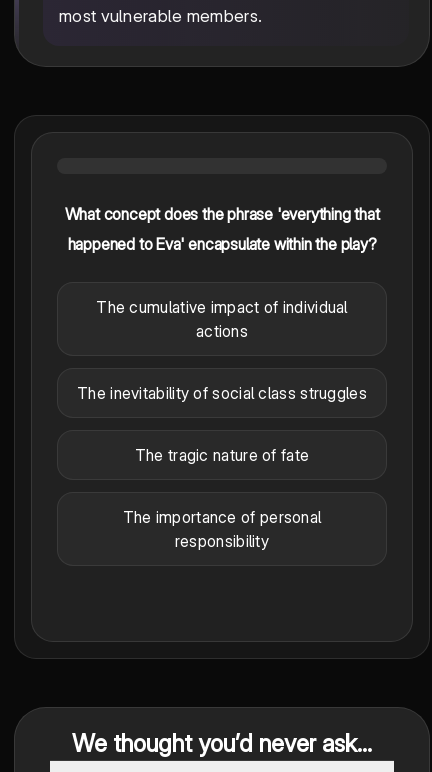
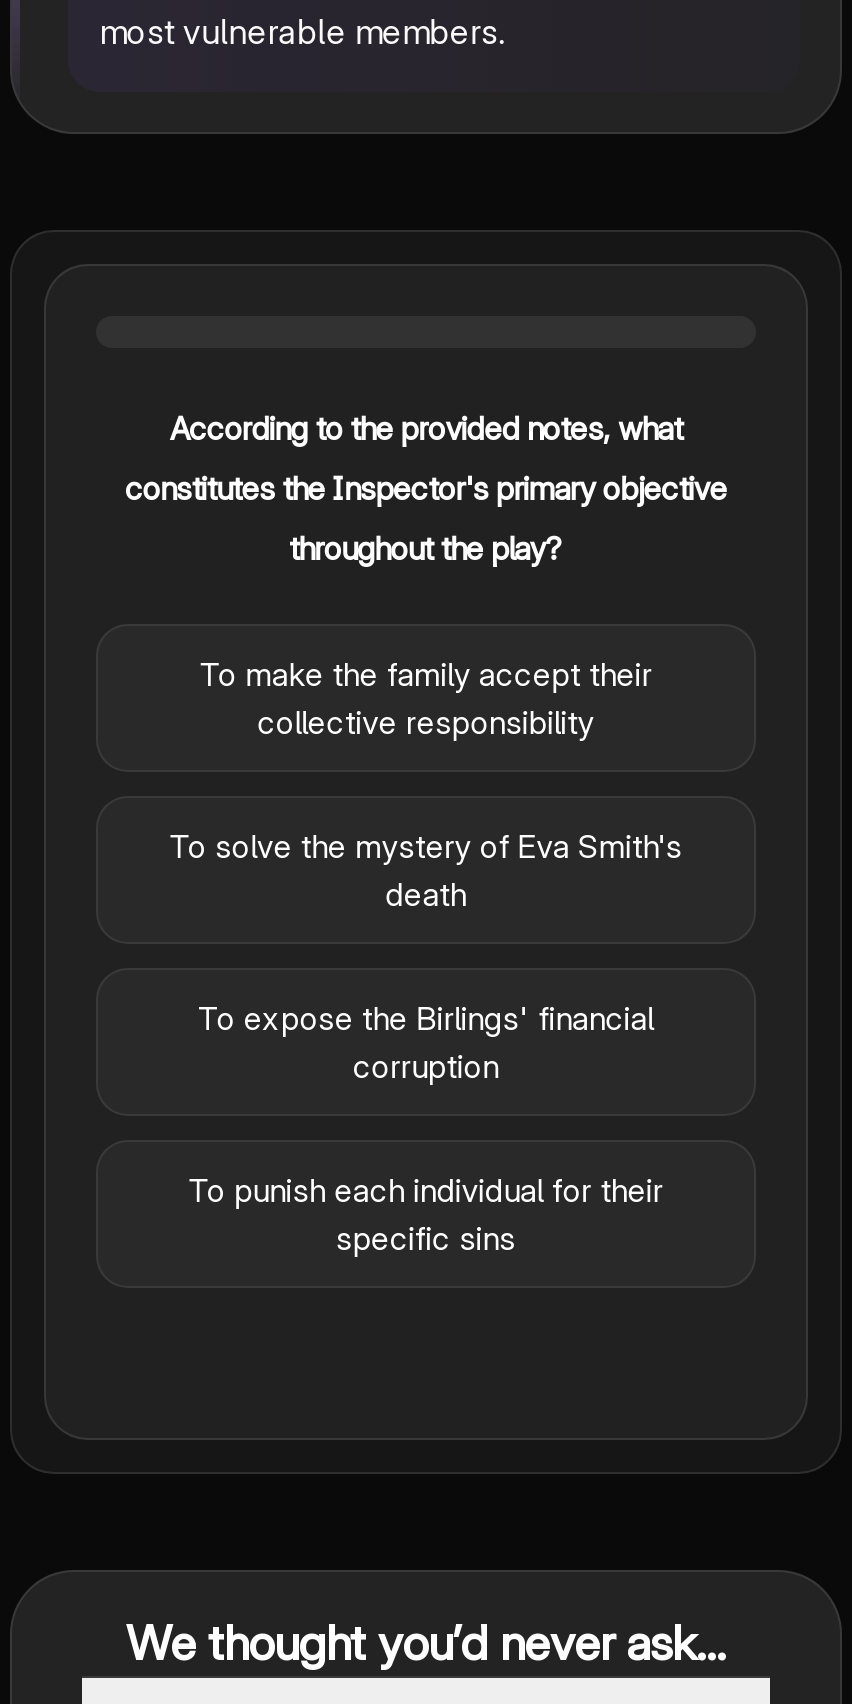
- What concept does the phrase 'everything that
- happened to Eva' encapsulate within the play?
- The cumulative impact of individual
- actions
- The inevitability of social class struggles
- The tragic nature of fate
- The importance of personal
- responsibility
+ According to the provided notes, what
+ constitutes the Inspector's primary objective
+ throughout the play?
+ To make the family accept their
+ collective responsibility
+ To solve the mystery of Eva Smith's
+ death
+ To expose the Birlings' financial
+ corruption
+ To punish each individual for their
+ specific sins
